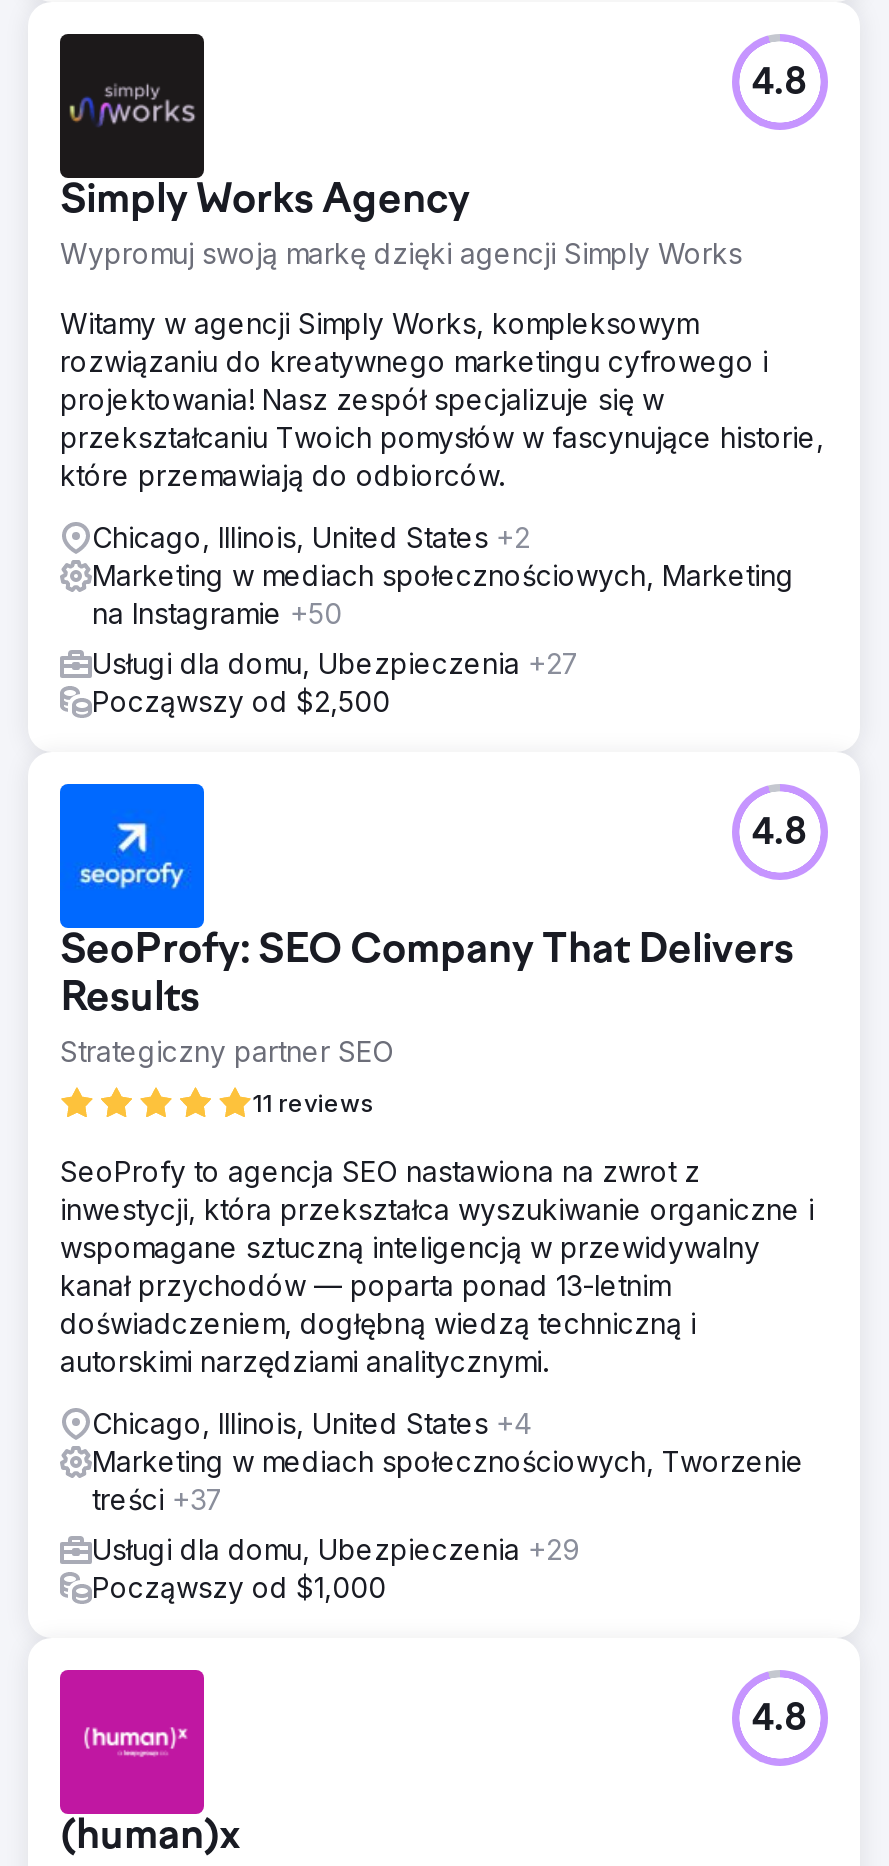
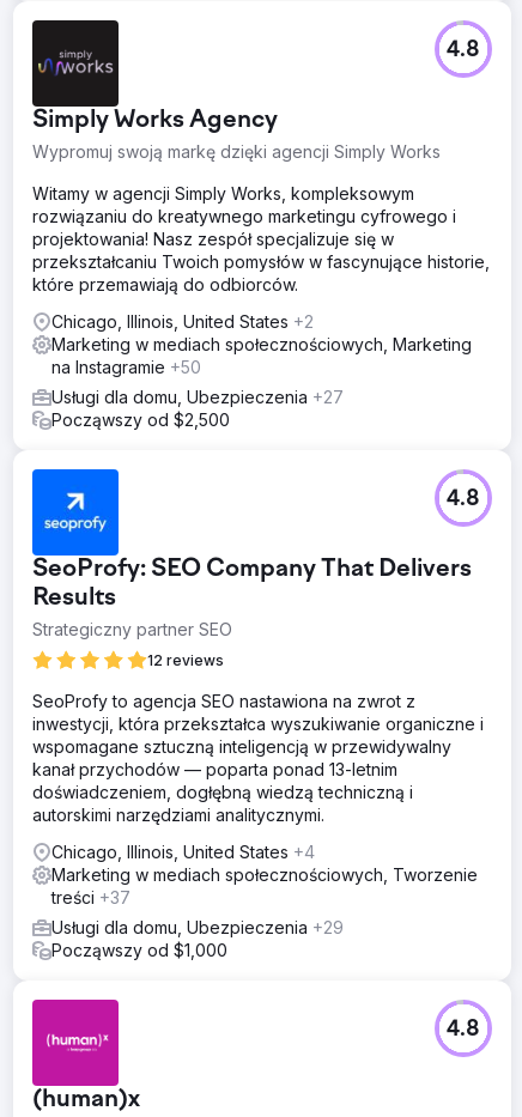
- 11 reviews
+ 12 reviews
